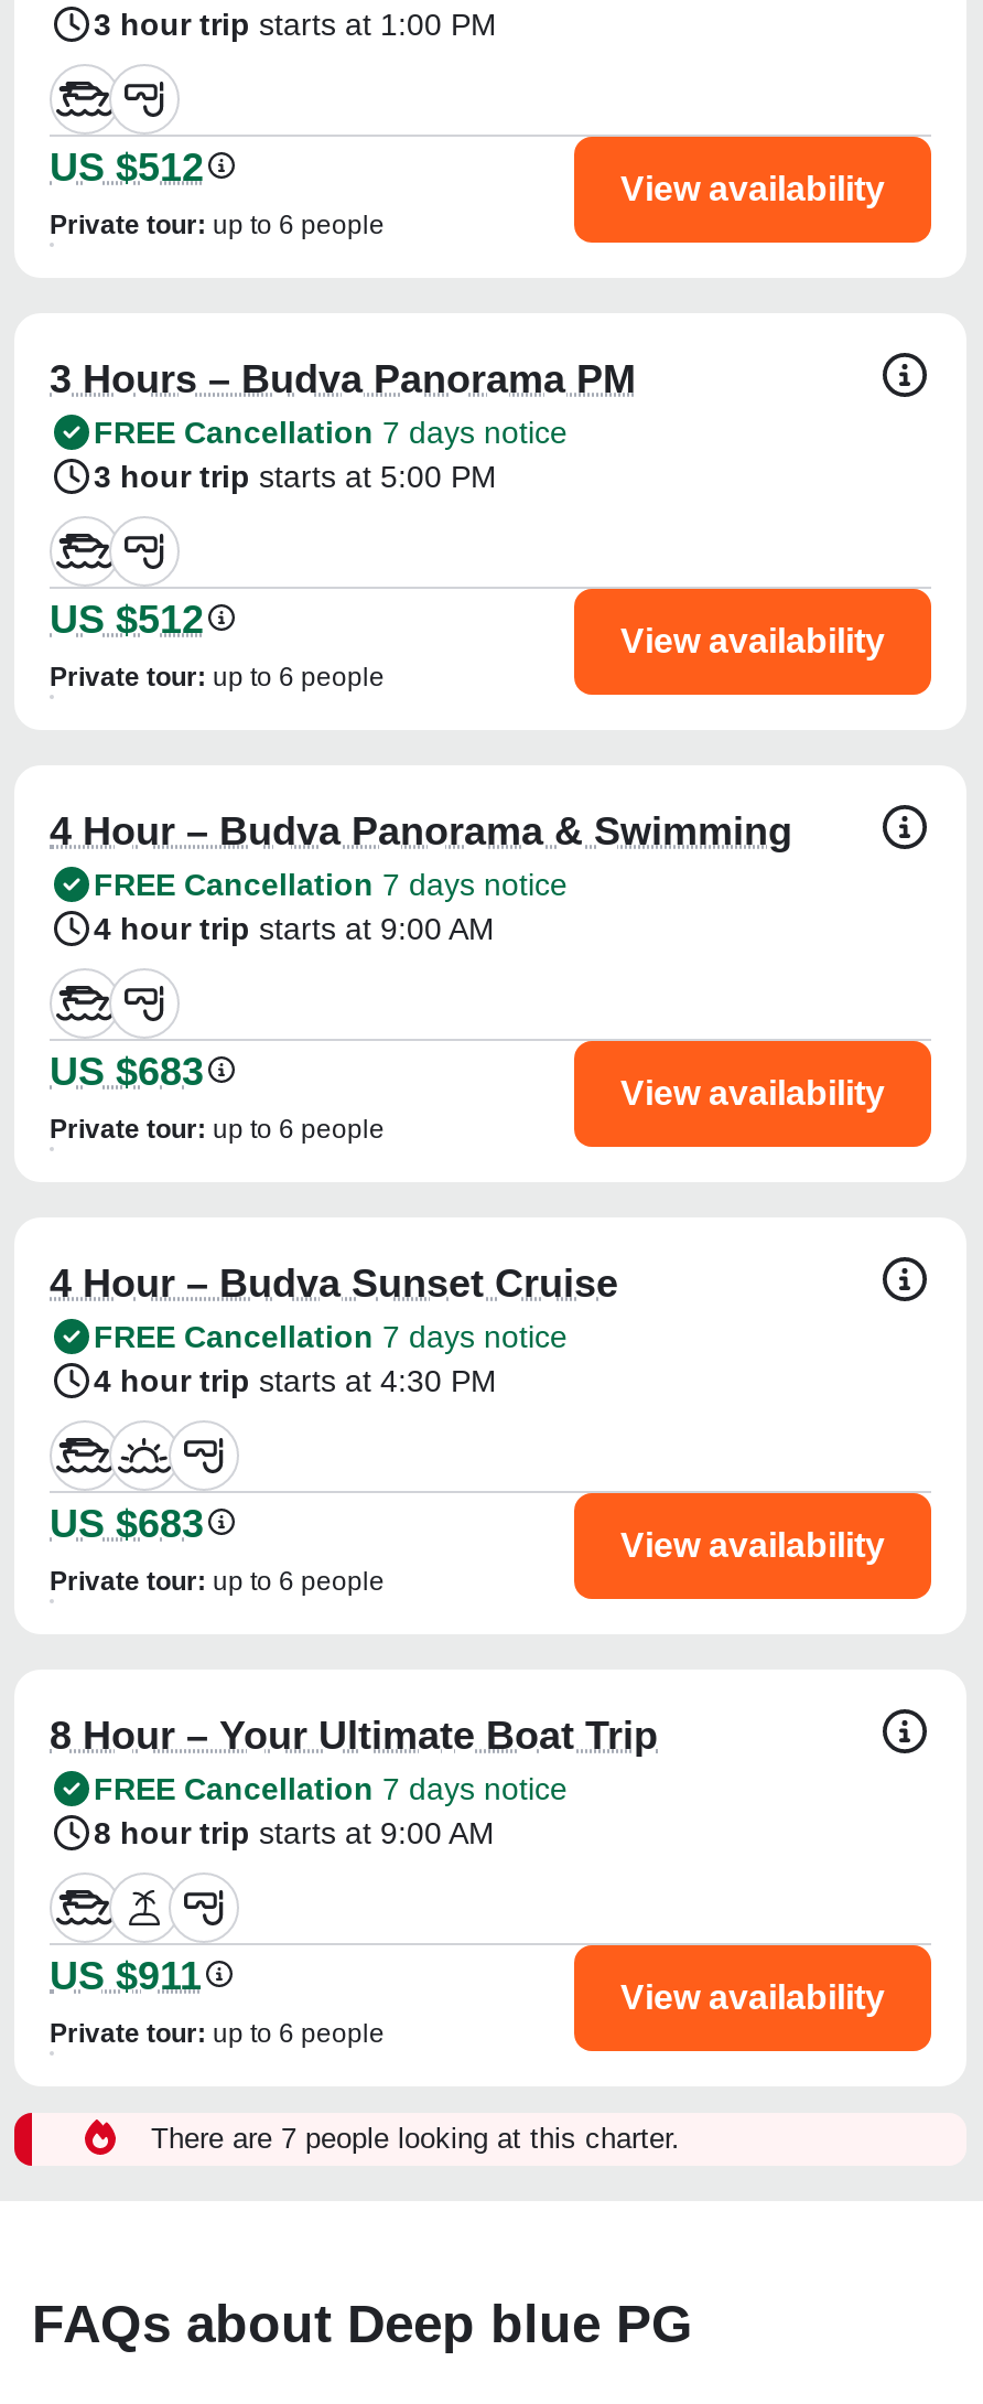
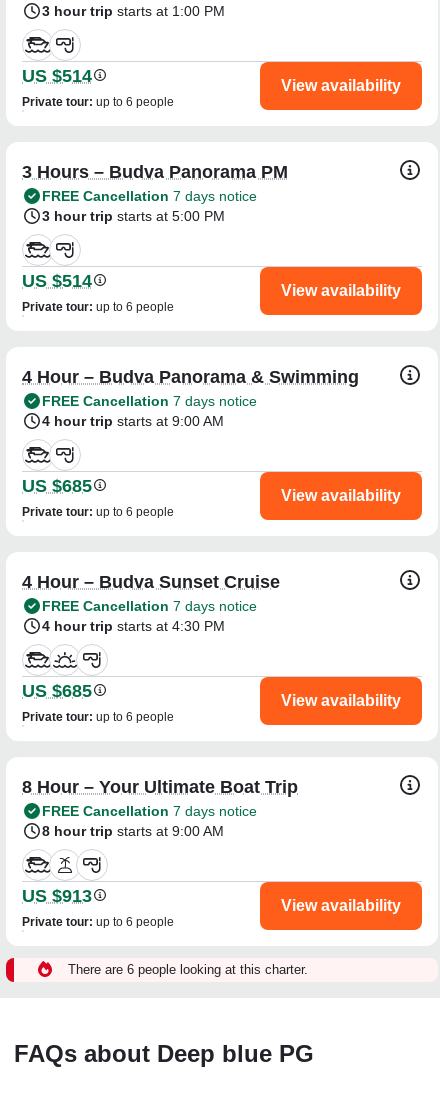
- US $512
+ US $514

- US $512
+ US $514

- US $683
+ US $685

- US $683
+ US $685

- US $911
+ US $913

- There are 7 people looking at this charter.
+ There are 6 people looking at this charter.
